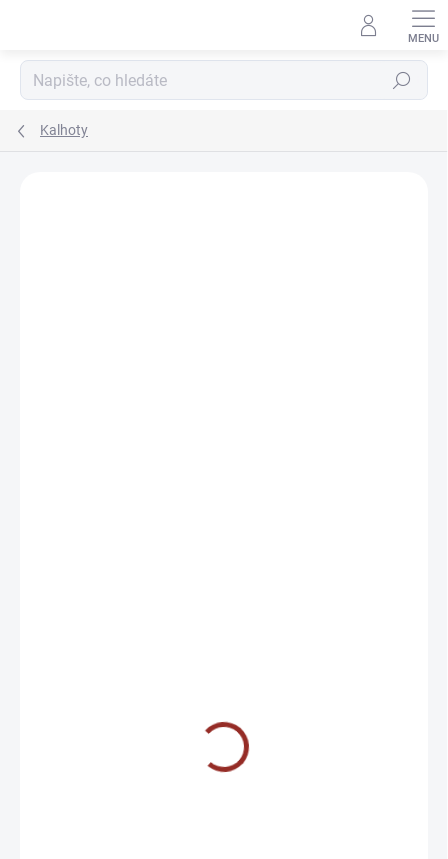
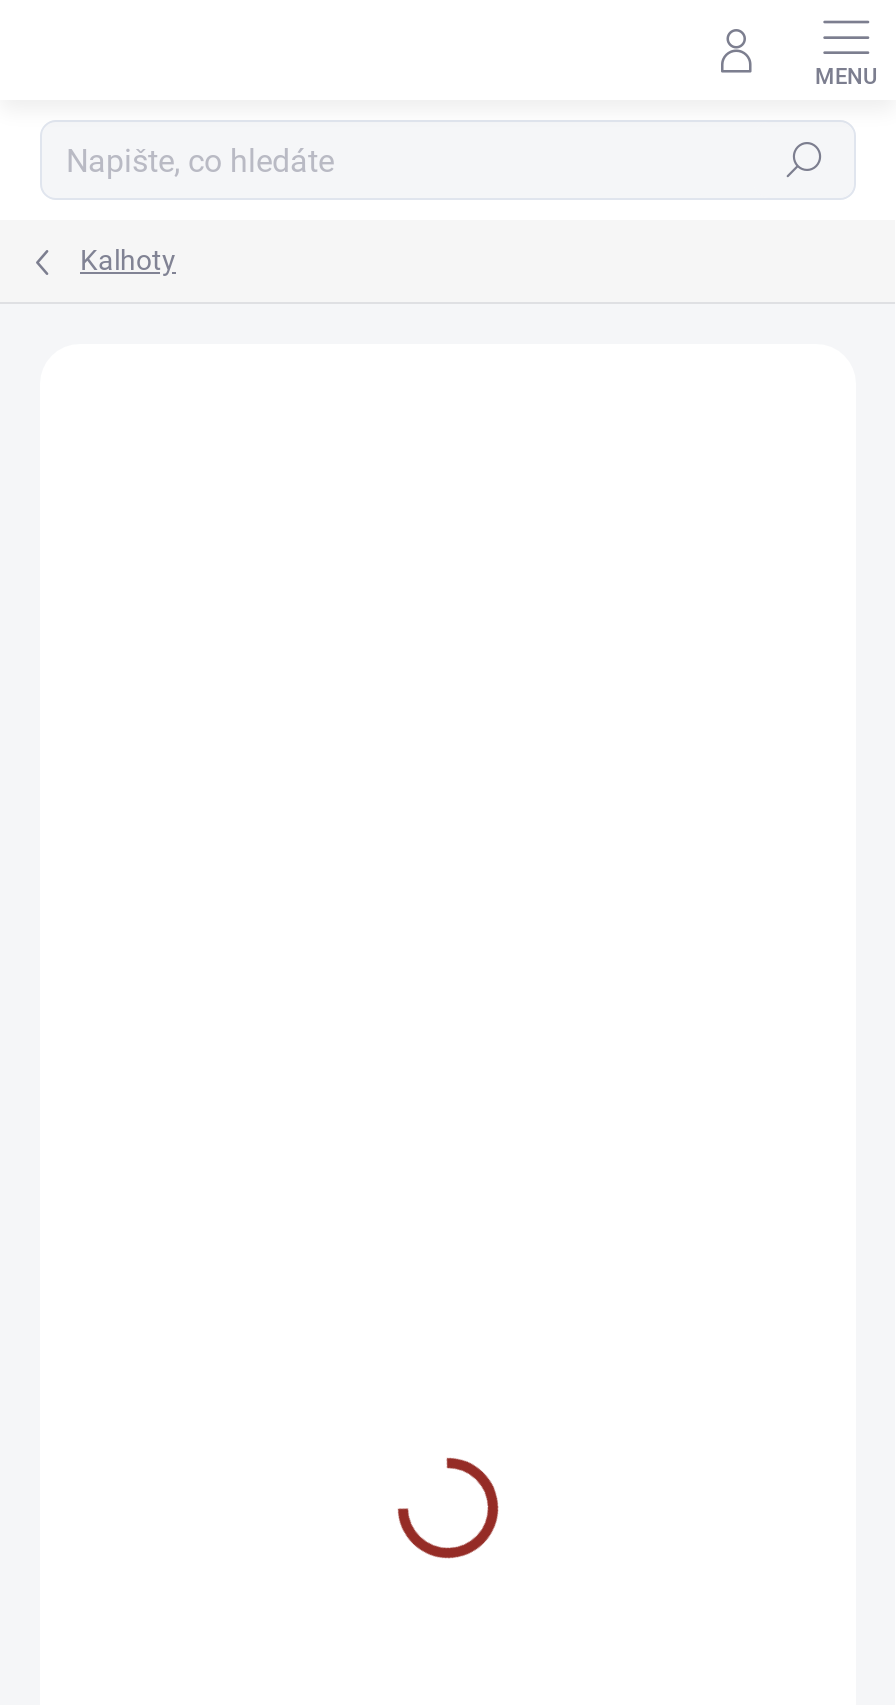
- [image]
+ [image]
